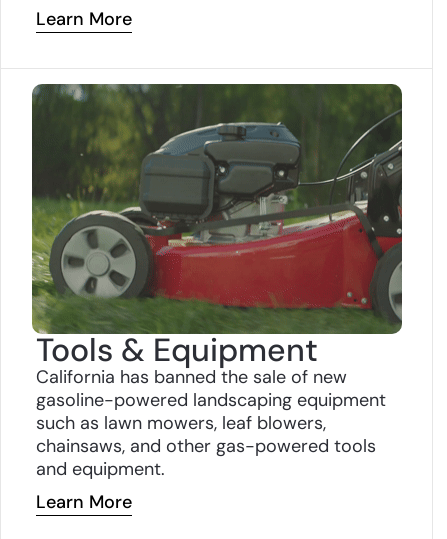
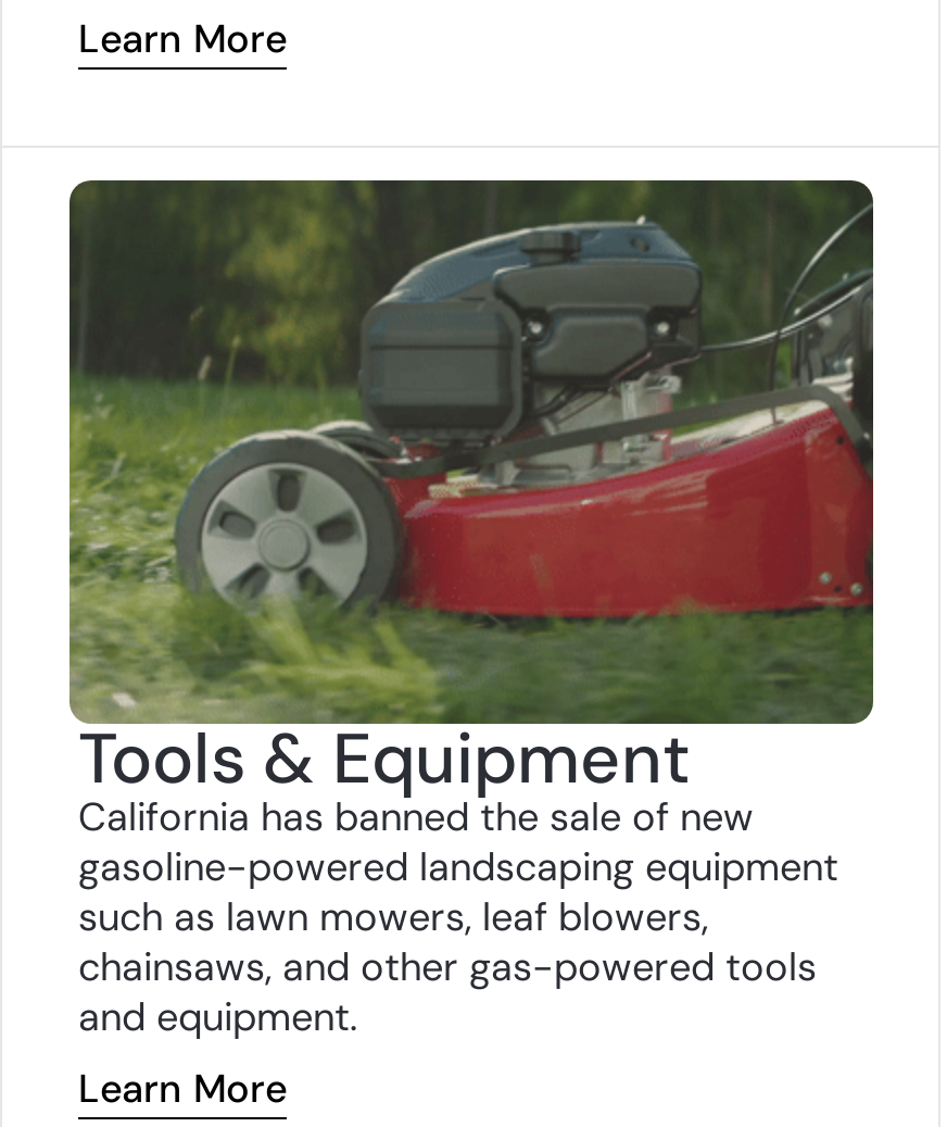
- [image]
+ [image]
